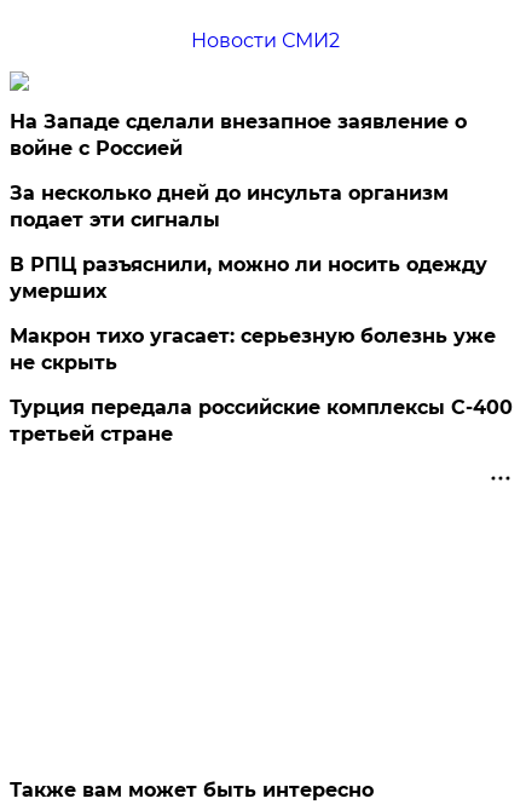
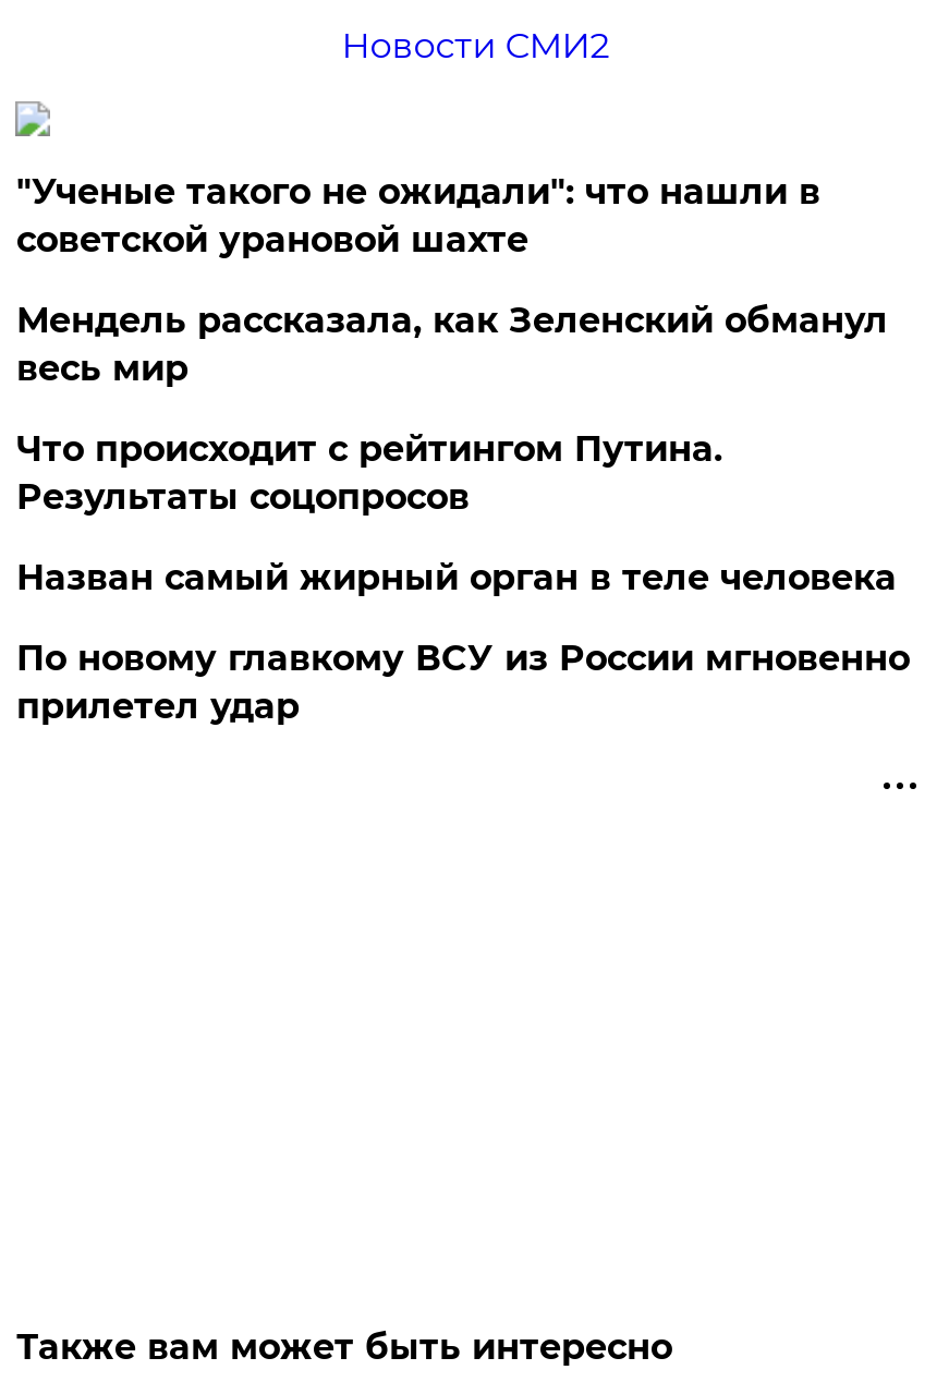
- На Западе сделали внезапное заявление о
- войне с Россией
+ "Ученые такого не ожидали": что нашли в
+ советской урановой шахте

- За несколько дней до инсульта организм
- подает эти сигналы
+ Мендель рассказала, как Зеленский обманул
+ весь мир

- В РПЦ разъяснили, можно ли носить одежду
- умерших
+ Что происходит с рейтингом Путина.
+ Результаты соцопросов

- Макрон тихо угасает: серьезную болезнь уже
- не скрыть
+ Назван самый жирный орган в теле человека

- Турция передала российские комплексы С-400
- третьей стране
+ По новому главкому ВСУ из России мгновенно
+ прилетел удар
